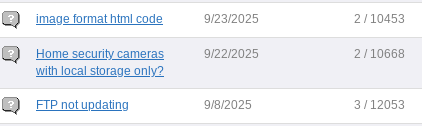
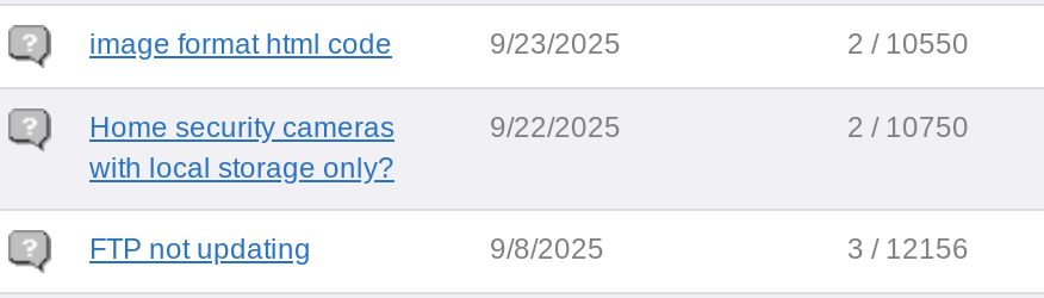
- 2 / 10453
+ 2 / 10550

- 2 / 10668
+ 2 / 10750

- 3 / 12053
+ 3 / 12156
